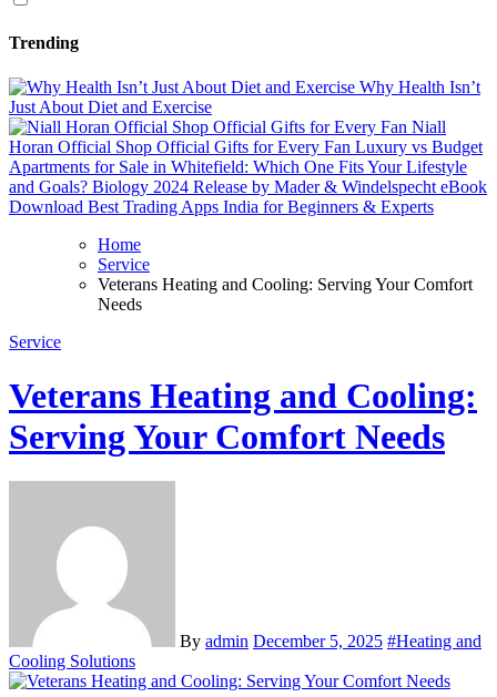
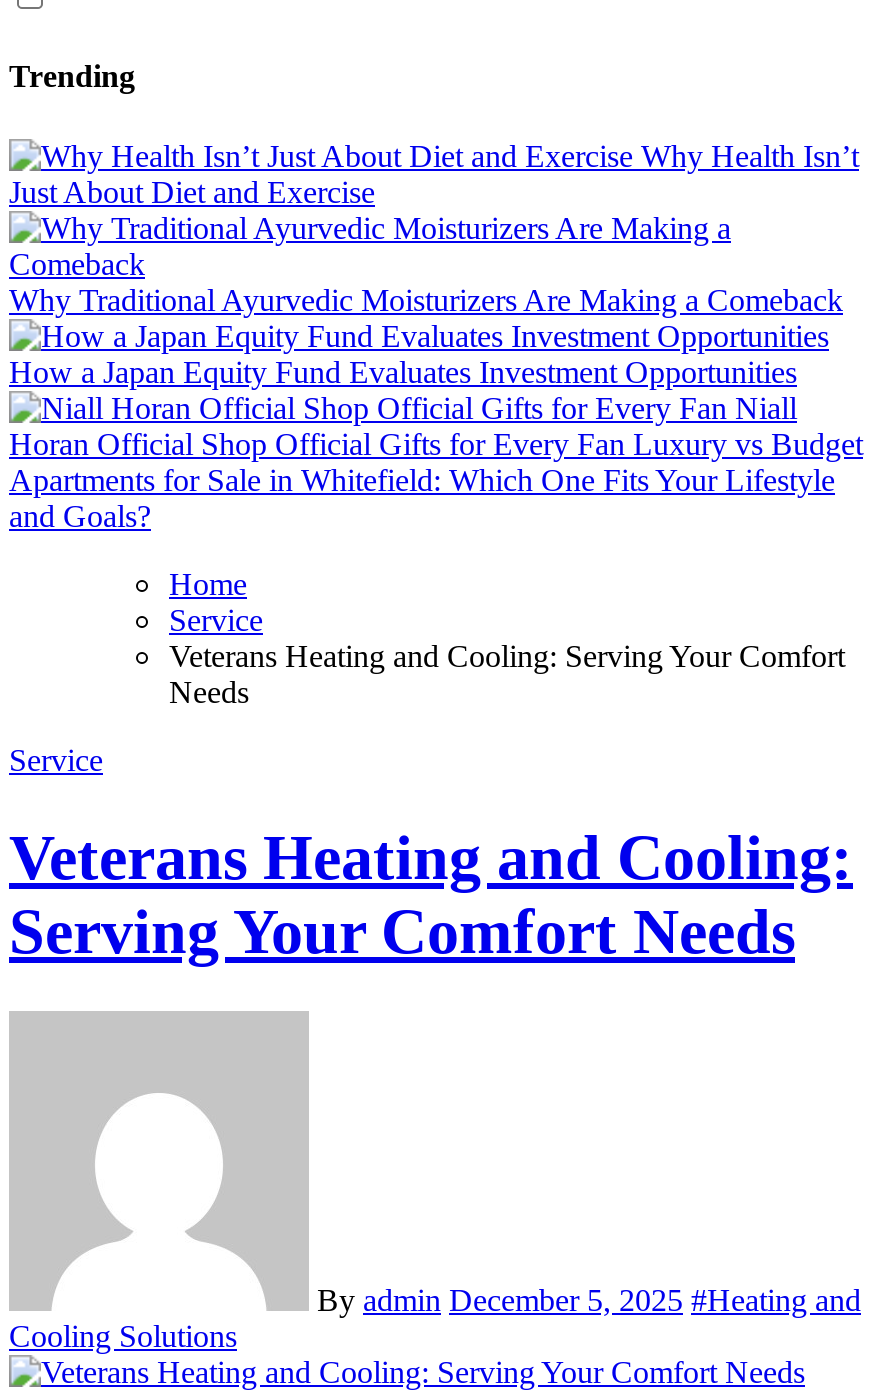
+ Why Traditional Ayurvedic Moisturizers Are Making a Comeback
+ How a Japan Equity Fund Evaluates Investment Opportunities

moved down: Niall | Horan Official Shop Official Gifts for Every Fan Luxury vs Budget | Apartments for Sale in Whitefield: Which One Fits Your Lifestyle

- and Goals? Biology 2024 Release by Mader & Windelspecht eBook
- Download Best Trading Apps India for Beginners & Experts
+ and Goals?
